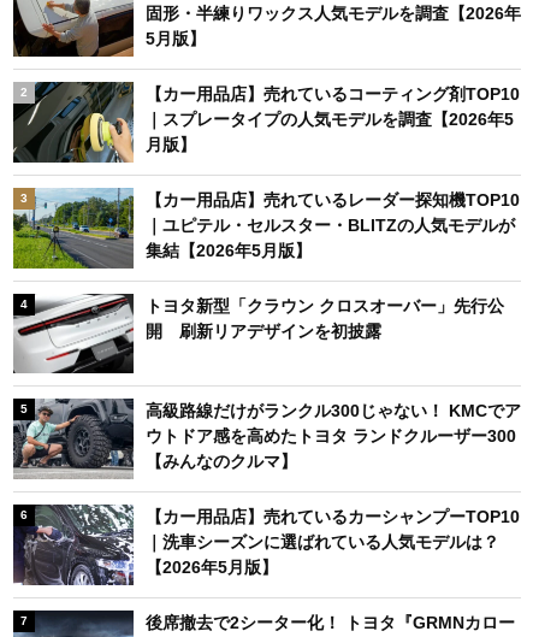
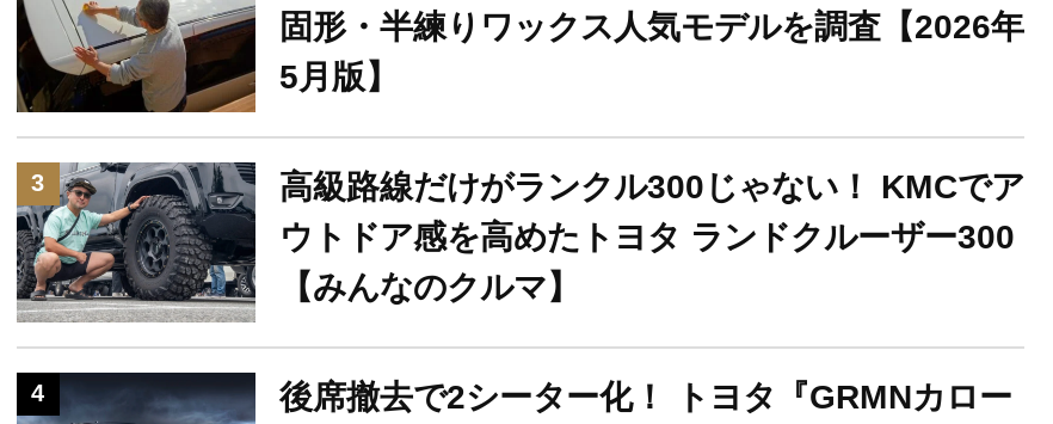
- [image]
- 2
- 【カー用品店】売れているコーティング剤TOP10
- ｜スプレータイプの人気モデルを調査【2026年5
- 月版】

- [image]
- 【カー用品店】売れているレーダー探知機TOP10
- ｜ユピテル・セルスター・BLITZの人気モデルが
- 集結【2026年5月版】
- 4
- トヨタ新型「クラウン クロスオーバー」先行公
- 開 刷新リアデザインを初披露

- [image]
- 5

- [image]

- 6
- 【カー用品店】売れているカーシャンプーTOP10
- ｜洗車シーズンに選ばれている人気モデルは？
- 【2026年5月版】
- 7
+ 4
